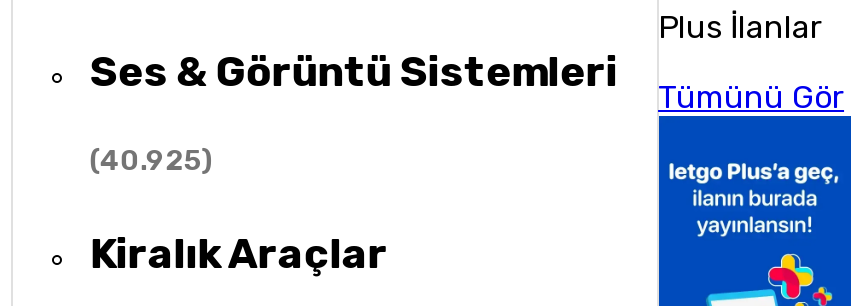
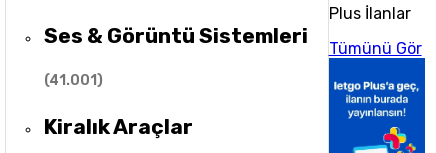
- (40.925)
+ (41.001)
